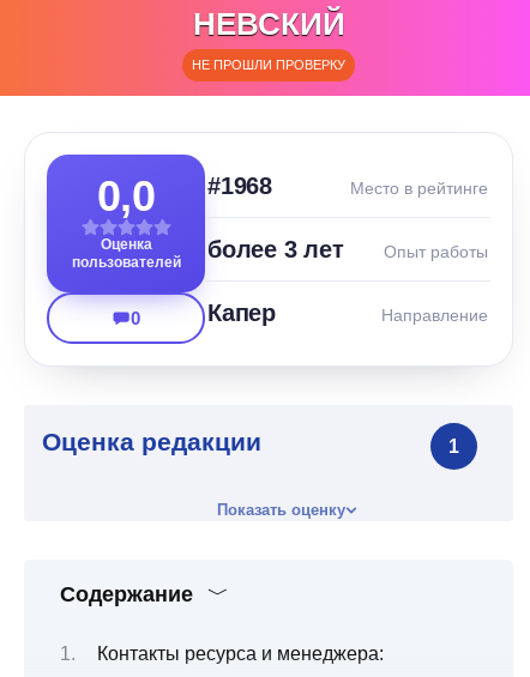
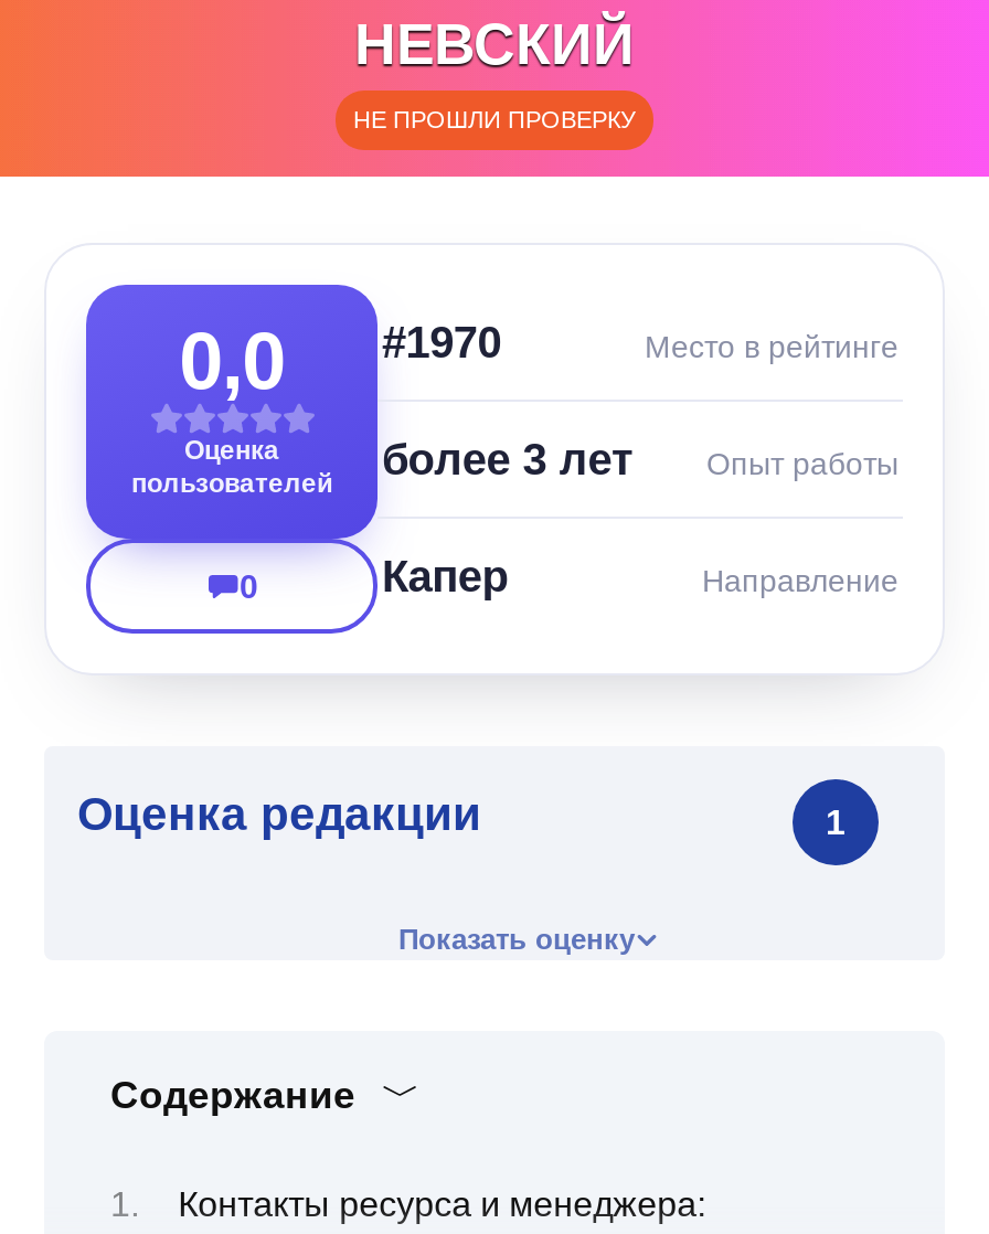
- #1968
+ #1970
